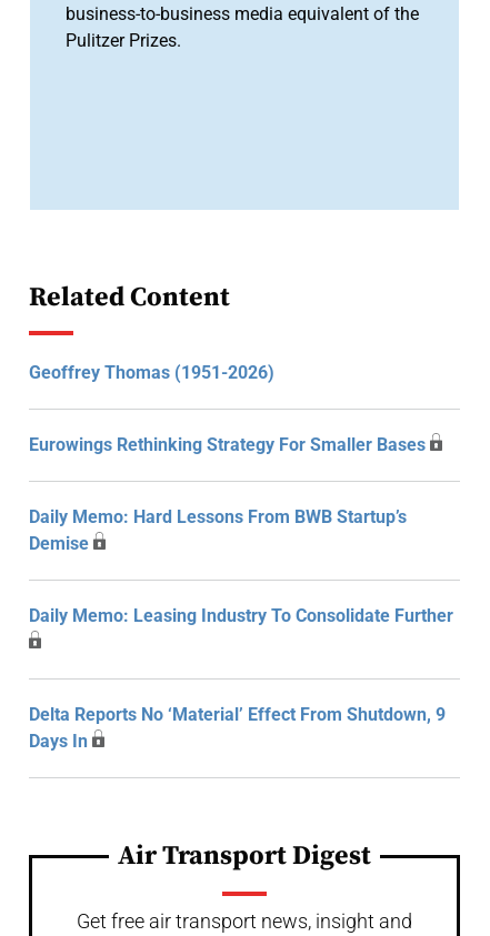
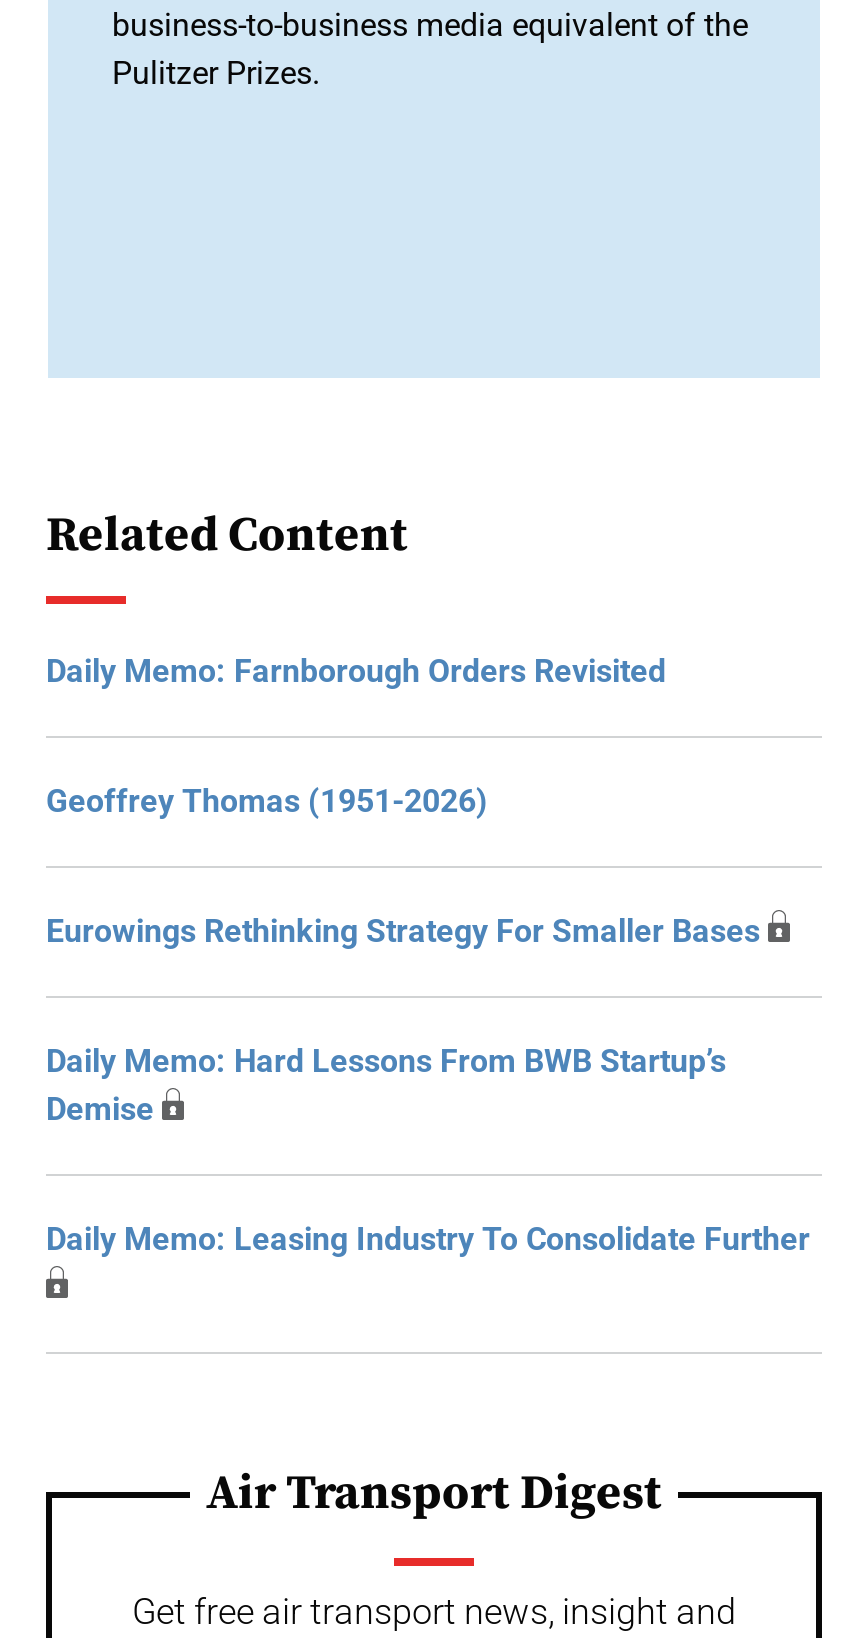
+ Daily Memo: Farnborough Orders Revisited

moved down: Geoffrey Thomas (1951-2026) | Eurowings Rethinking Strategy For Smaller Bases | Daily Memo: Hard Lessons From BWB Startup’s | Demise | Daily Memo: Leasing Industry To Consolidate Further

- Delta Reports No ‘Material’ Effect From Shutdown, 9
- Days In
